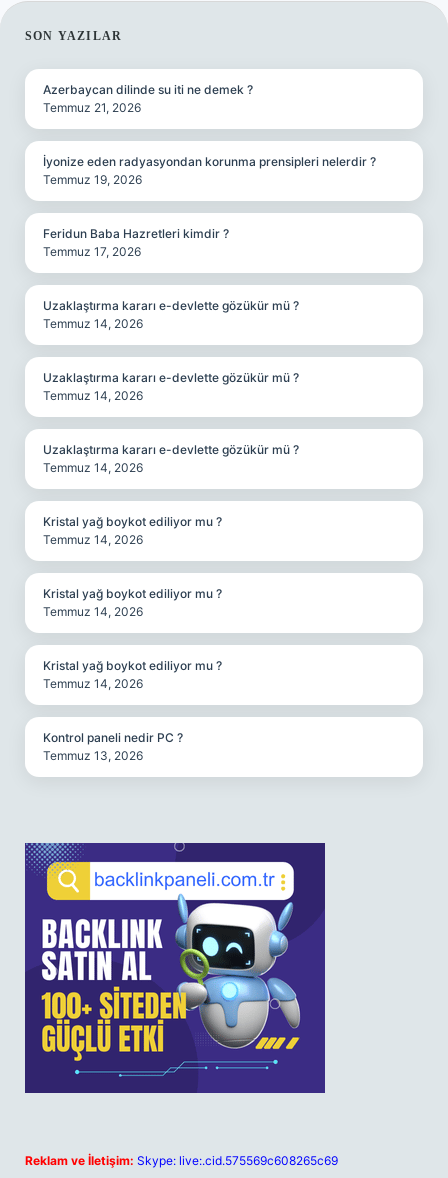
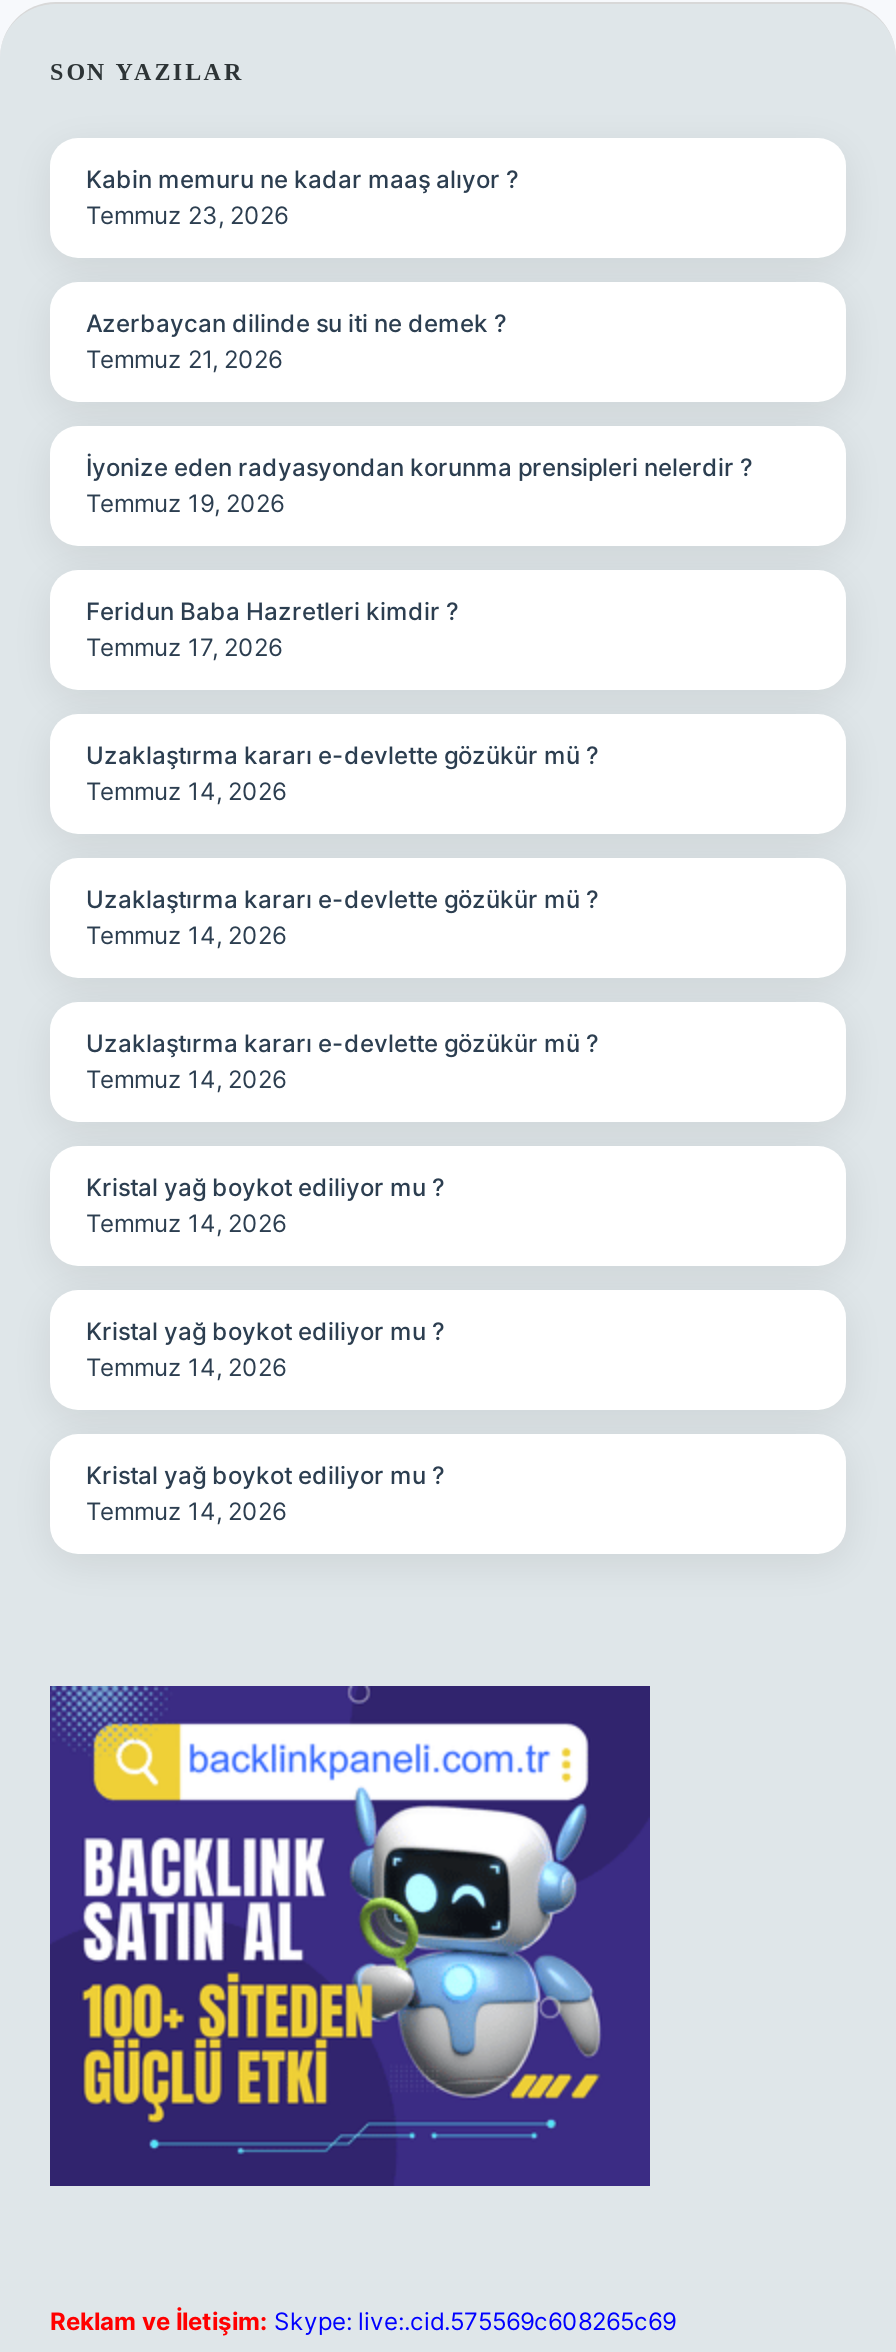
+ Kabin memuru ne kadar maaş alıyor ?
+ Temmuz 23, 2026

moved down: Azerbaycan dilinde su iti ne demek ? | Temmuz 21, 2026 | İyonize eden radyasyondan korunma prensipleri nelerdir ? | ... | Kristal yağ boykot ediliyor mu ? | Temmuz 14, 2026

- Kontrol paneli nedir PC ?
- Temmuz 13, 2026
